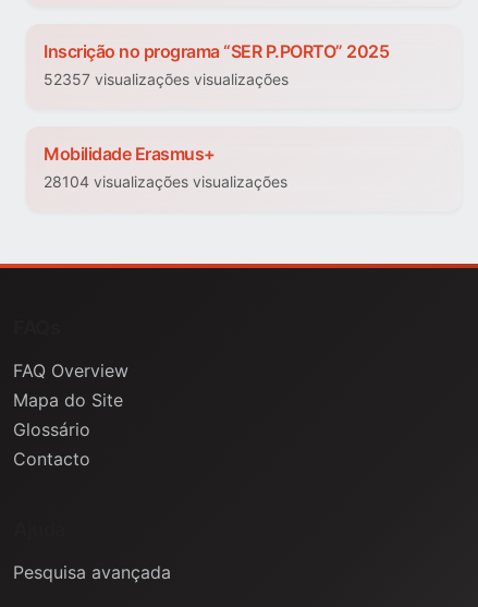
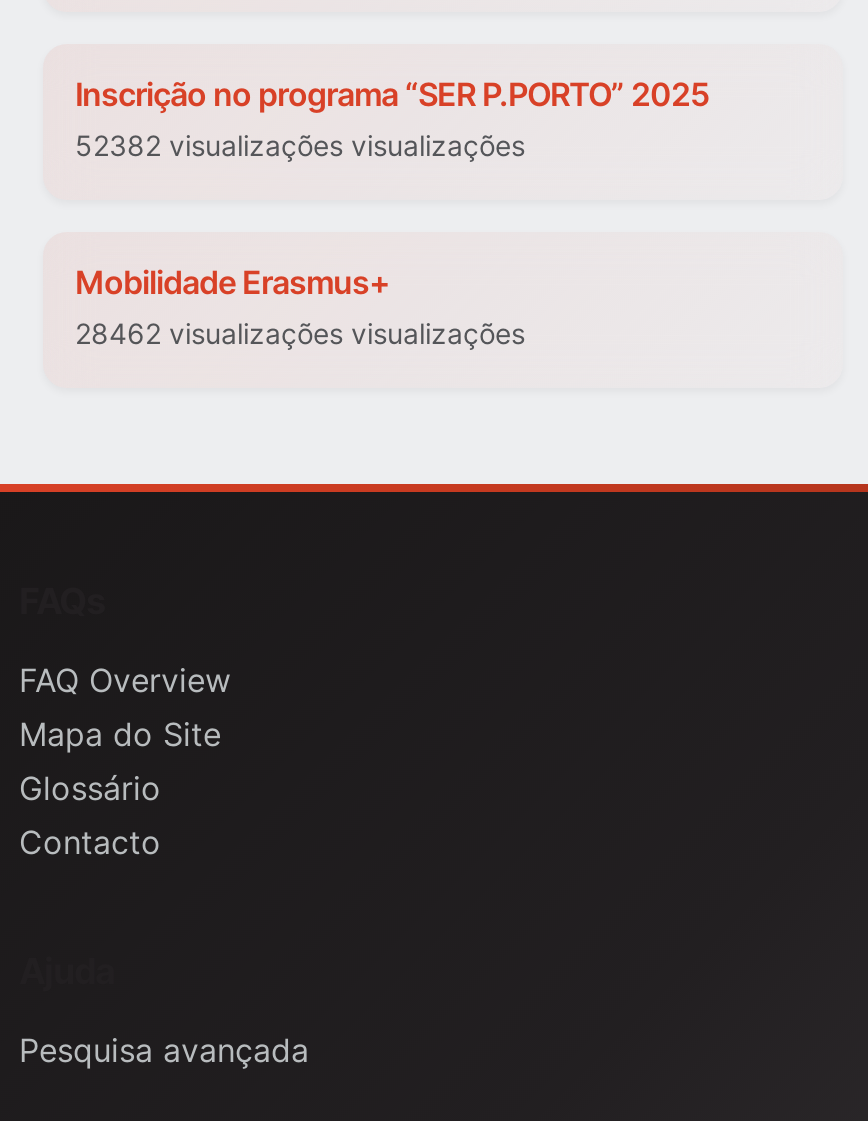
- 52357 visualizações visualizações
+ 52382 visualizações visualizações

- 28104 visualizações visualizações
+ 28462 visualizações visualizações
